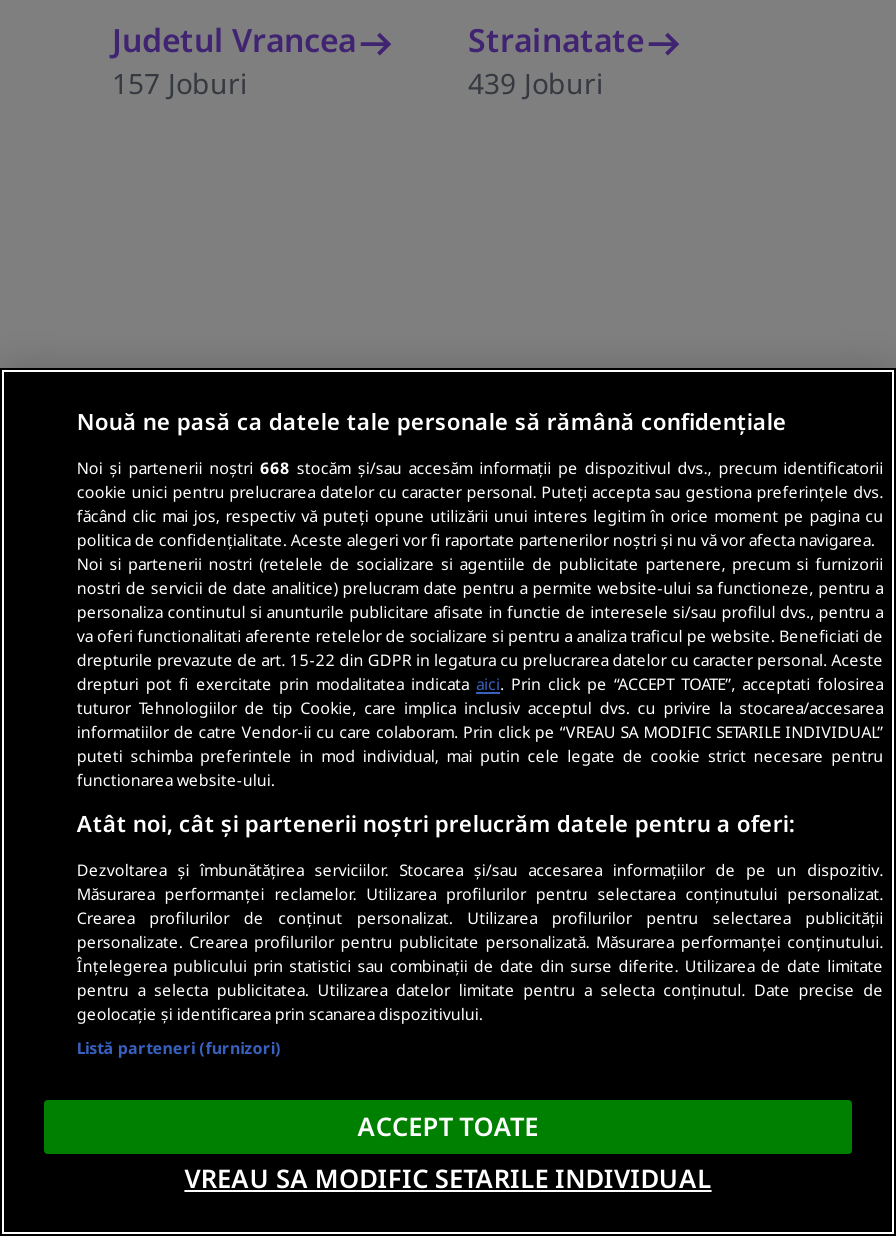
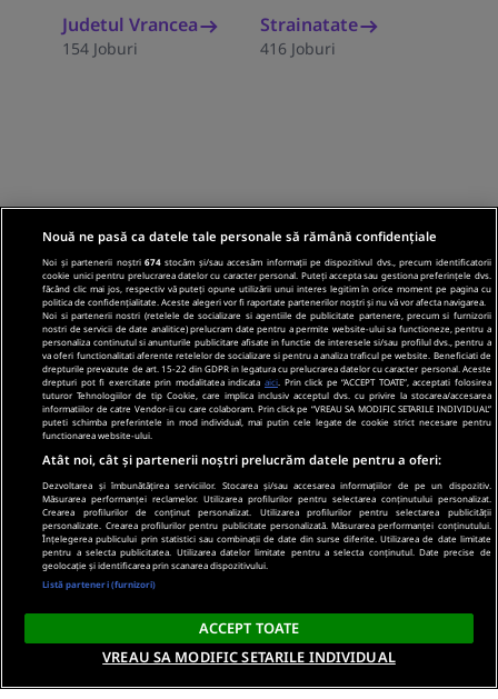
- 157 Joburi
+ 154 Joburi

- 439 Joburi
+ 416 Joburi

- Noi și partenerii noștri 668 stocăm și/sau accesăm informații pe dispozitivul dvs., precum identificatorii
+ Noi și partenerii noștri 674 stocăm și/sau accesăm informații pe dispozitivul dvs., precum identificatorii
